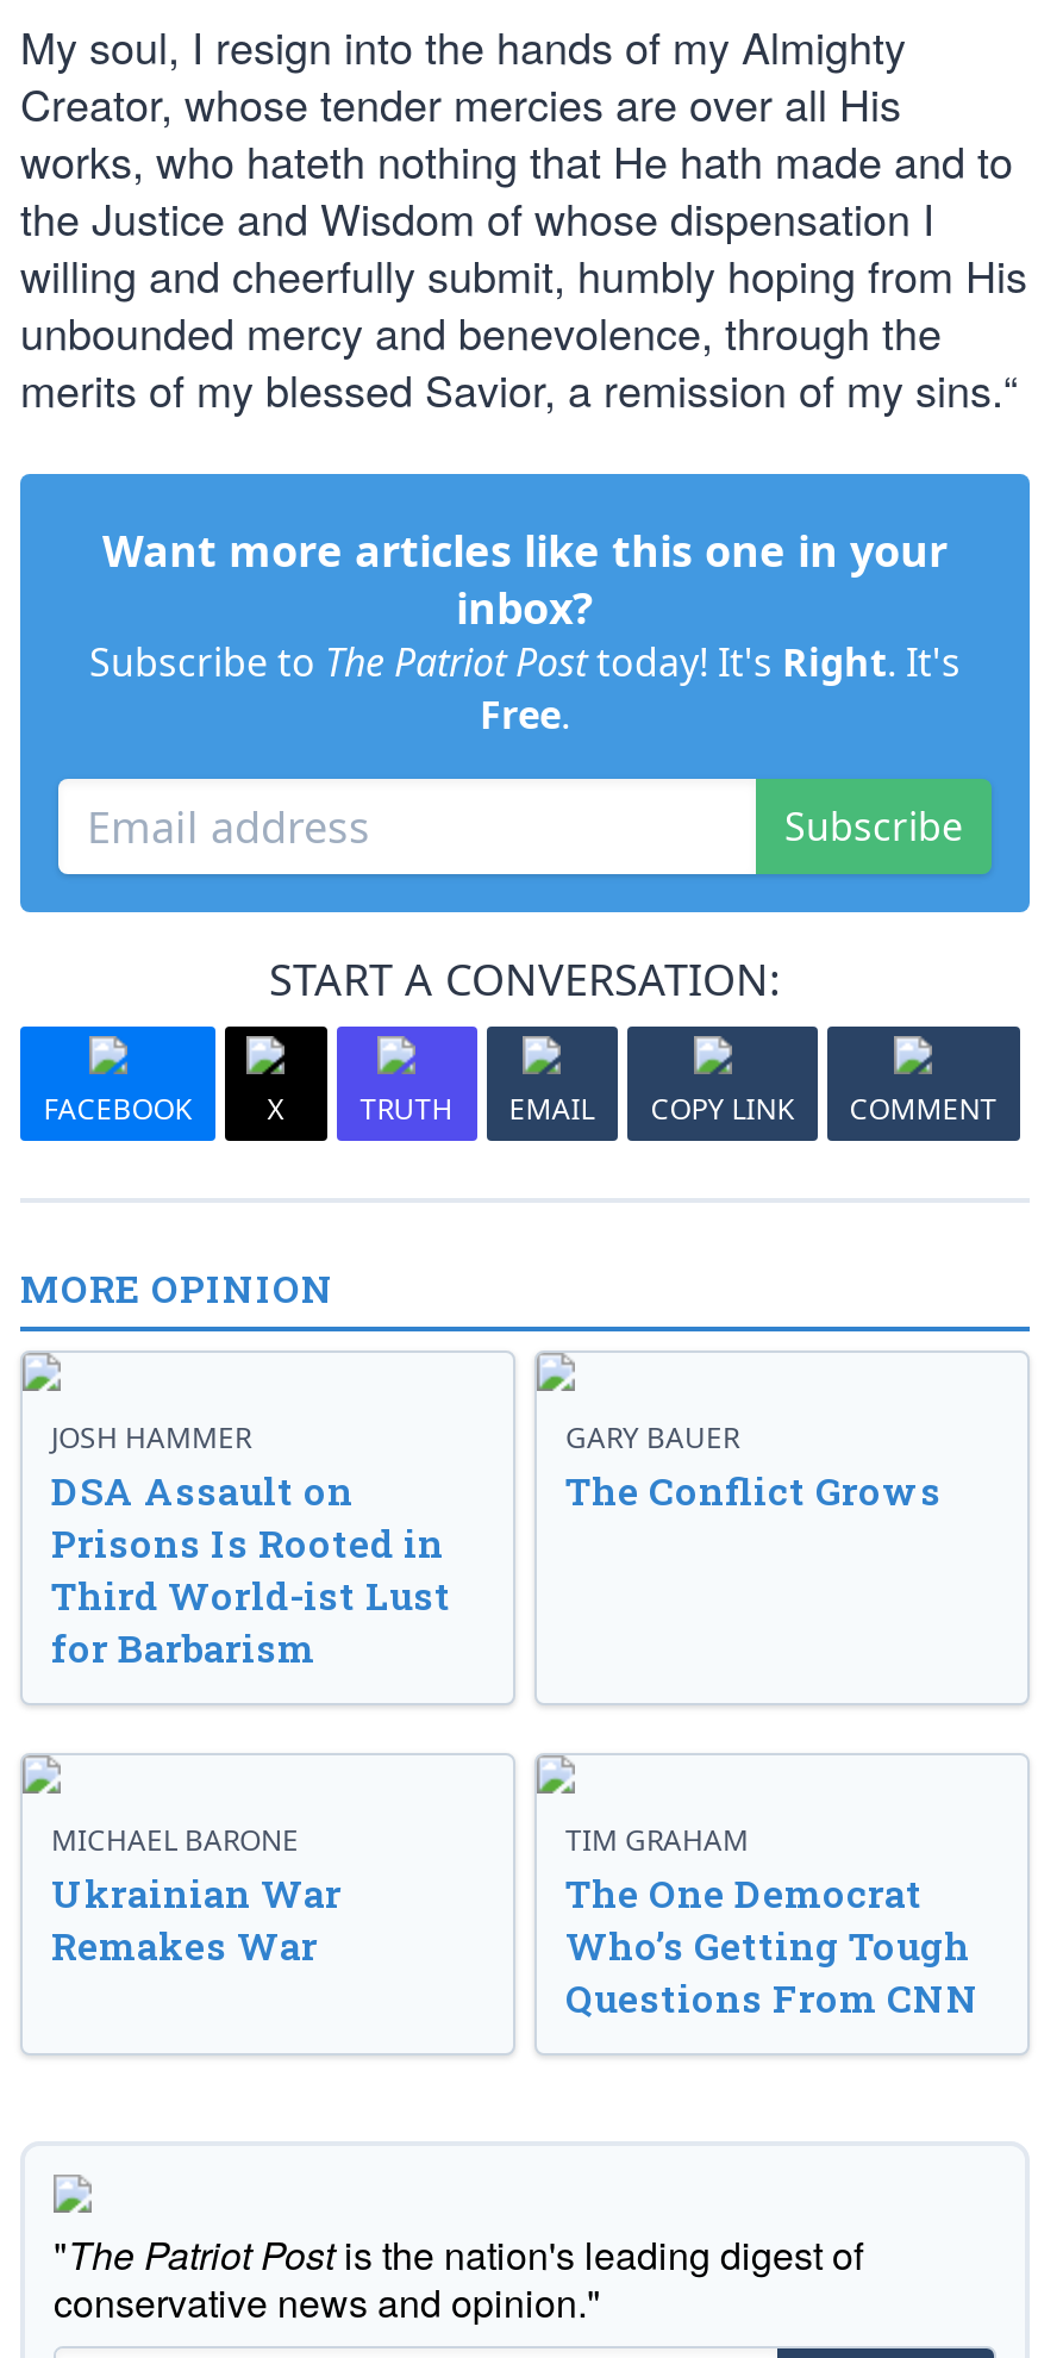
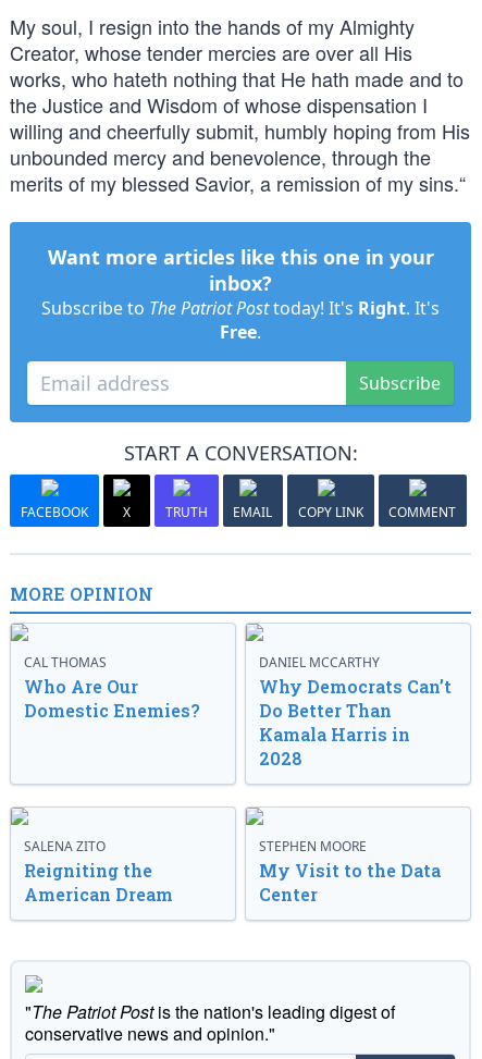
- JOSH HAMMER
- DSA Assault on
- Prisons Is Rooted in
- Third World-ist Lust
- for Barbarism
+ CAL THOMAS
+ Who Are Our
+ Domestic Enemies?

- GARY BAUER
- The Conflict Grows
+ DANIEL MCCARTHY
+ Why Democrats Can’t
+ Do Better Than
+ Kamala Harris in
+ 2028

- MICHAEL BARONE
- Ukrainian War
- Remakes War
+ SALENA ZITO
+ Reigniting the
+ American Dream

- TIM GRAHAM
- The One Democrat
- Who’s Getting Tough
- Questions From CNN
+ STEPHEN MOORE
+ My Visit to the Data
+ Center
